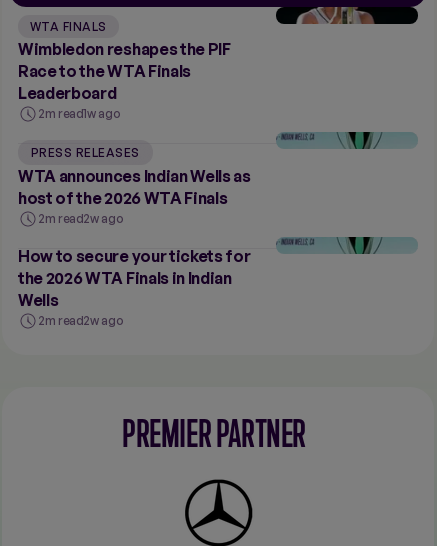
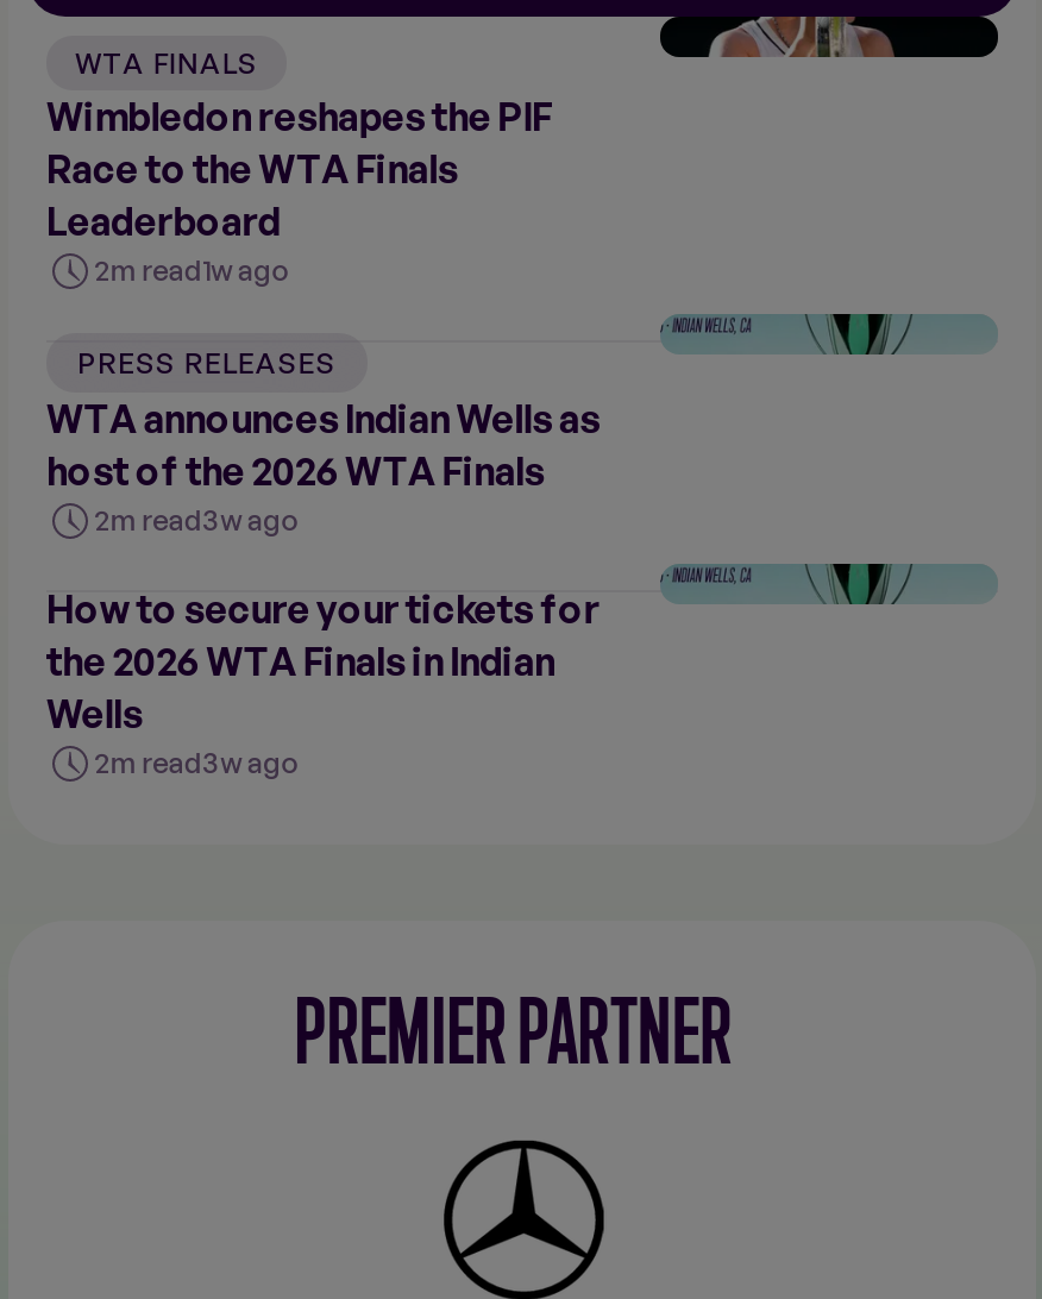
- 2m read2w ago
+ 2m read3w ago

- 2m read2w ago
+ 2m read3w ago
